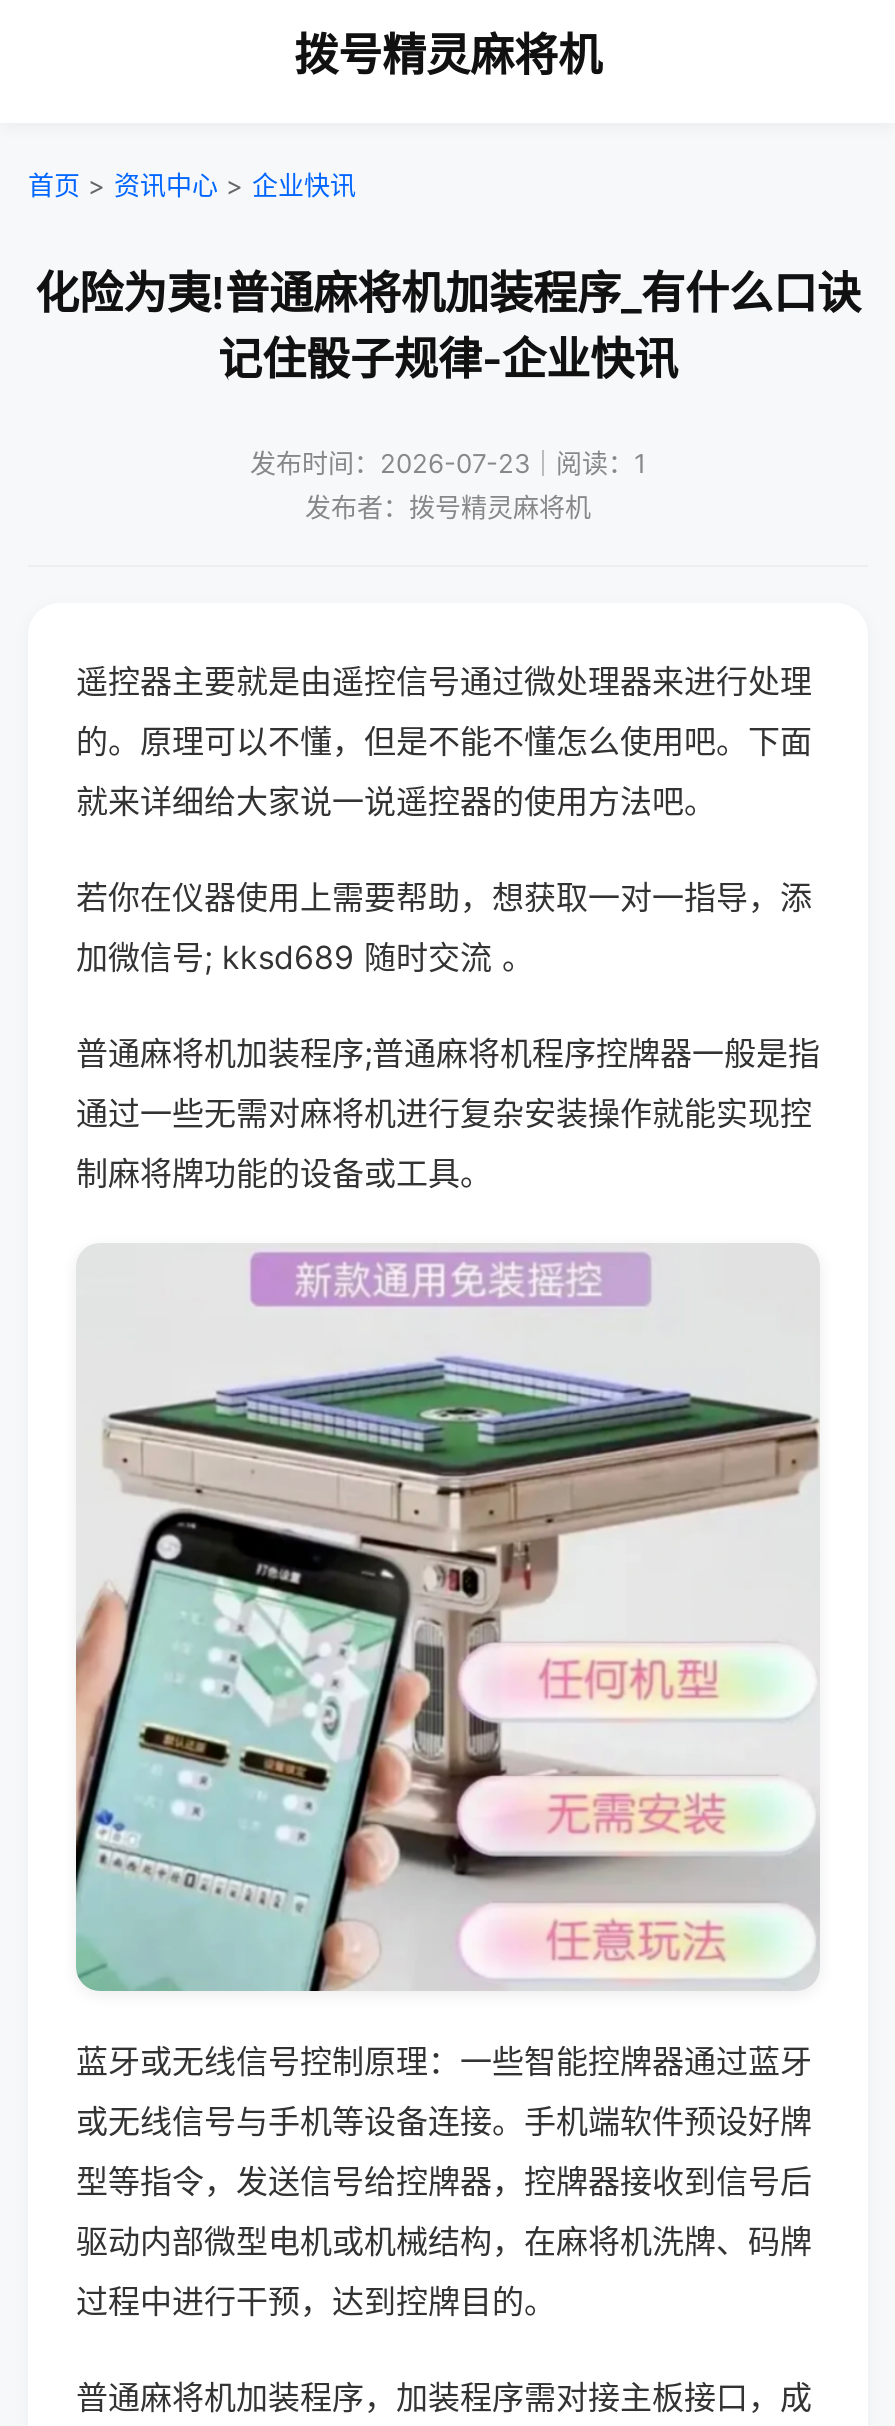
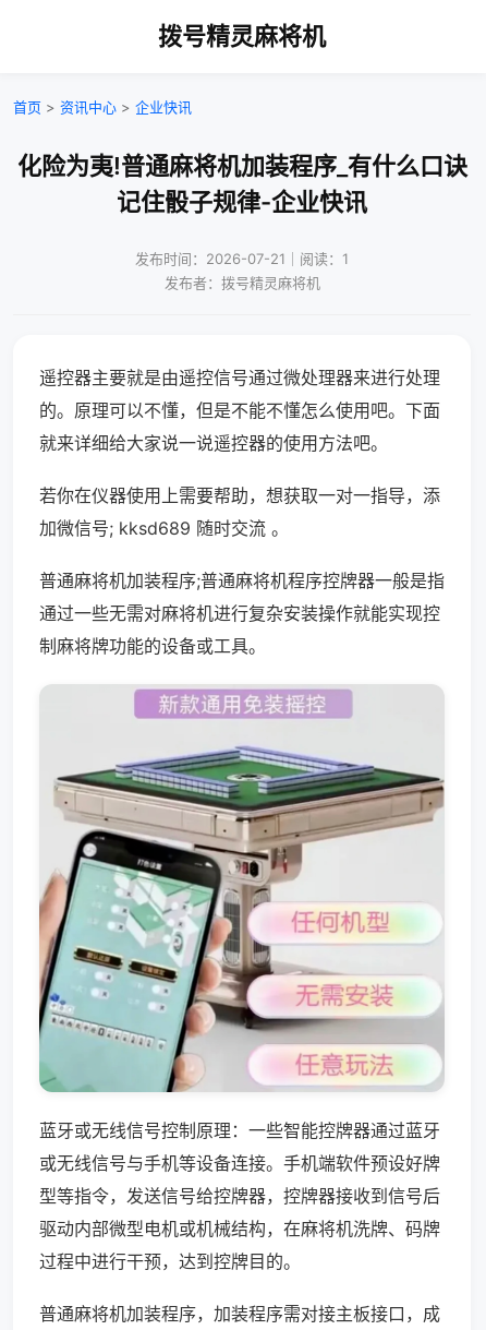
- 发布时间：2026-07-23｜阅读：1
+ 发布时间：2026-07-21｜阅读：1
